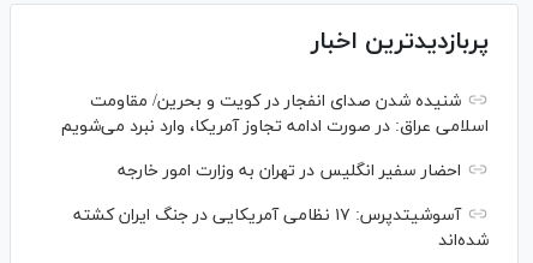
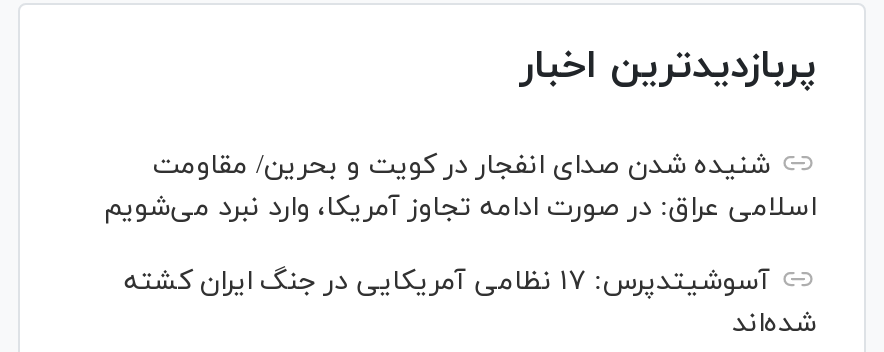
- احضار سفیر انگلیس در تهران به وزارت امور خارجه
